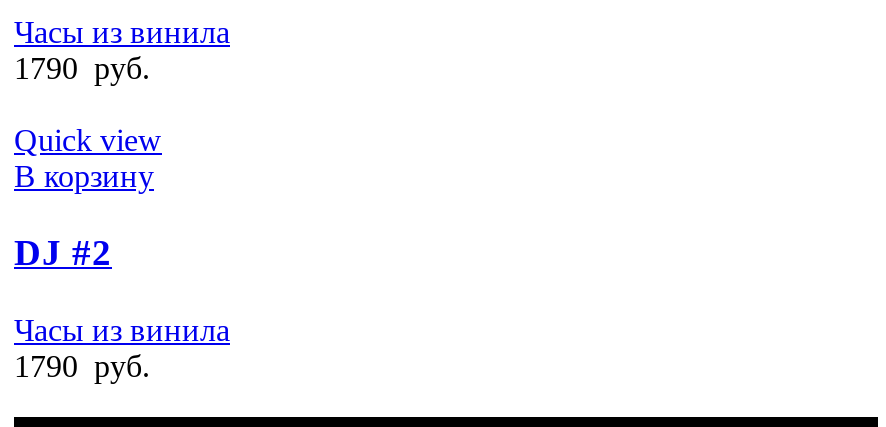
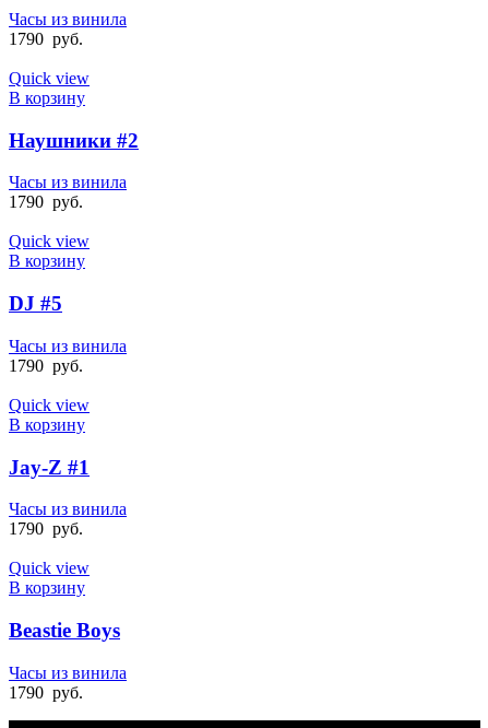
- DJ #2
+ Наушники #2
+ Часы из винила
+ 1790 руб.
+ Quick view
+ В корзину
+ DJ #5
+ Часы из винила
+ 1790 руб.
+ Quick view
+ В корзину
+ Jay-Z #1
+ Часы из винила
+ 1790 руб.
+ Quick view
+ В корзину
+ Beastie Boys
